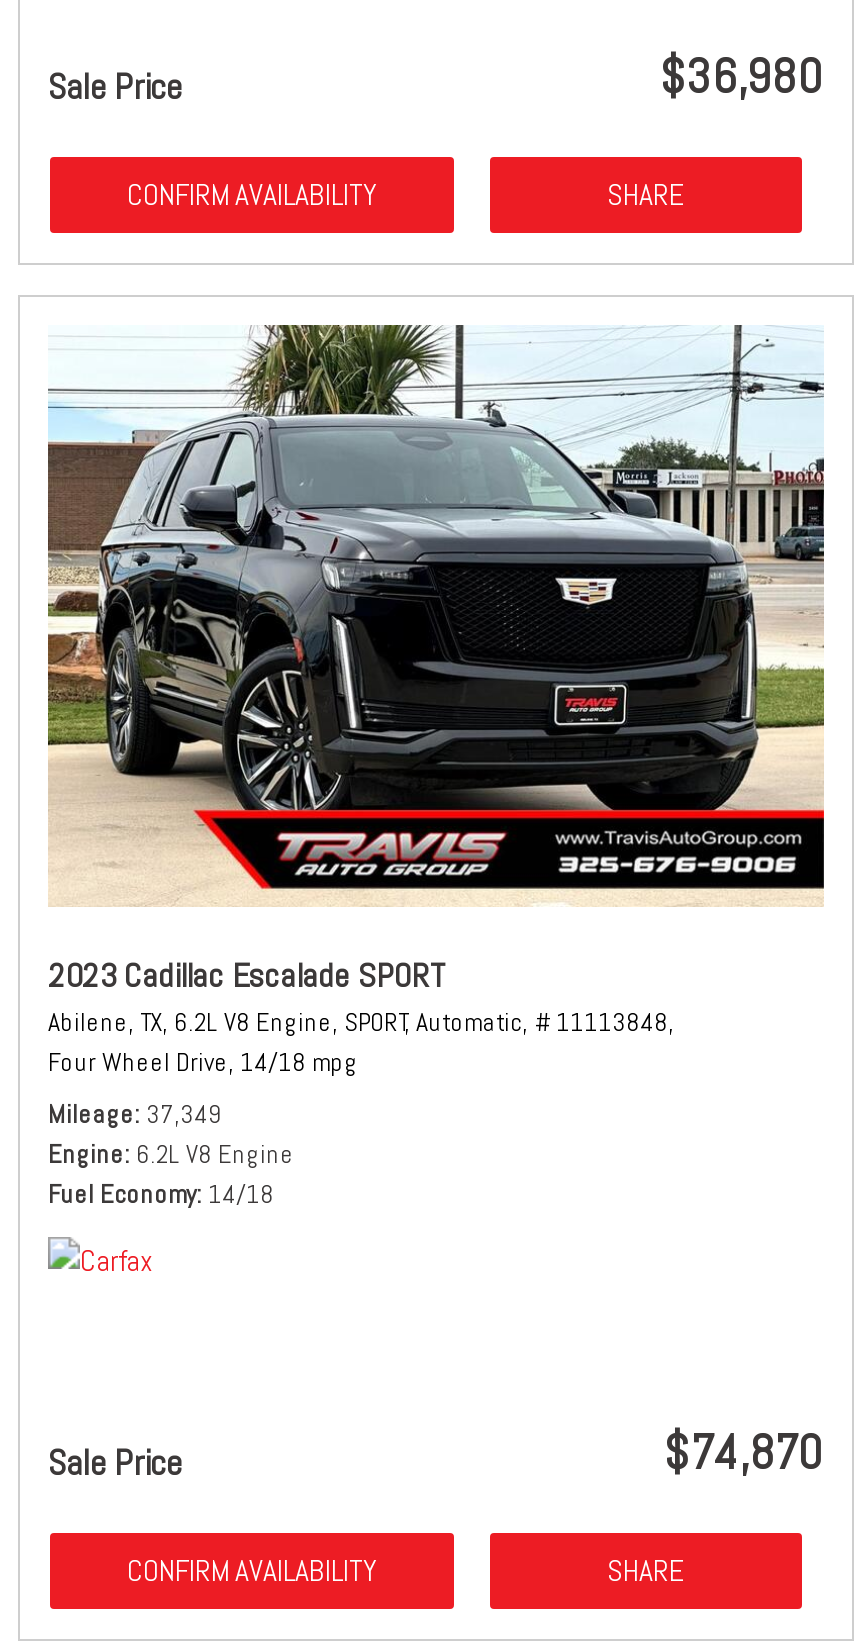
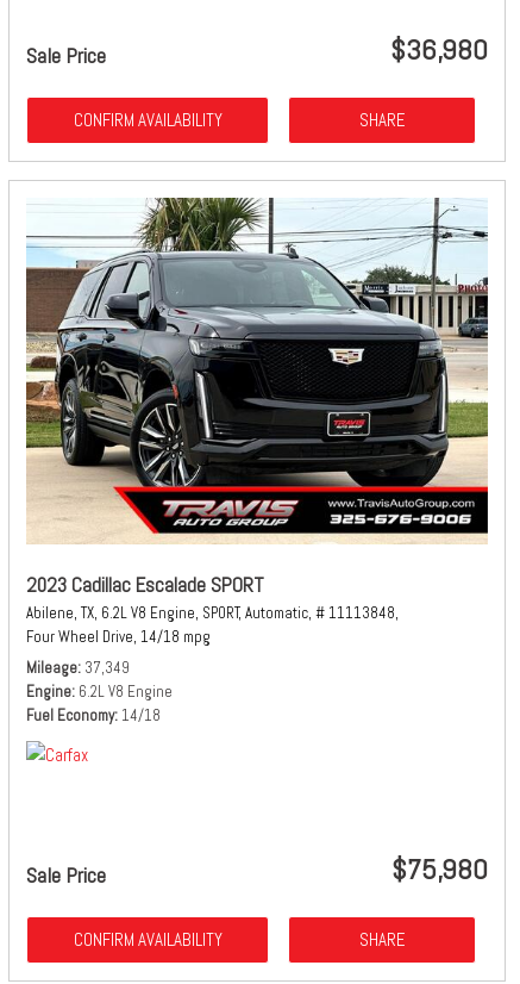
- $74,870
+ $75,980
